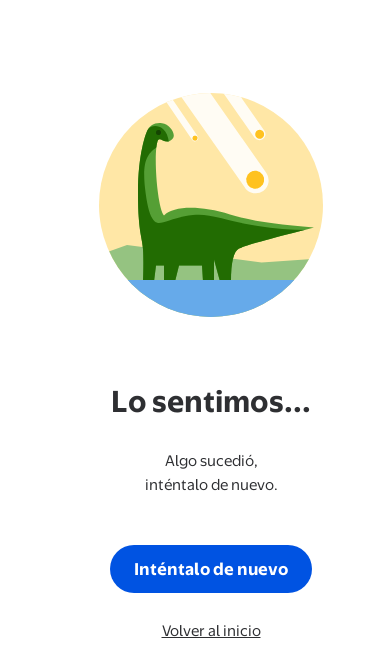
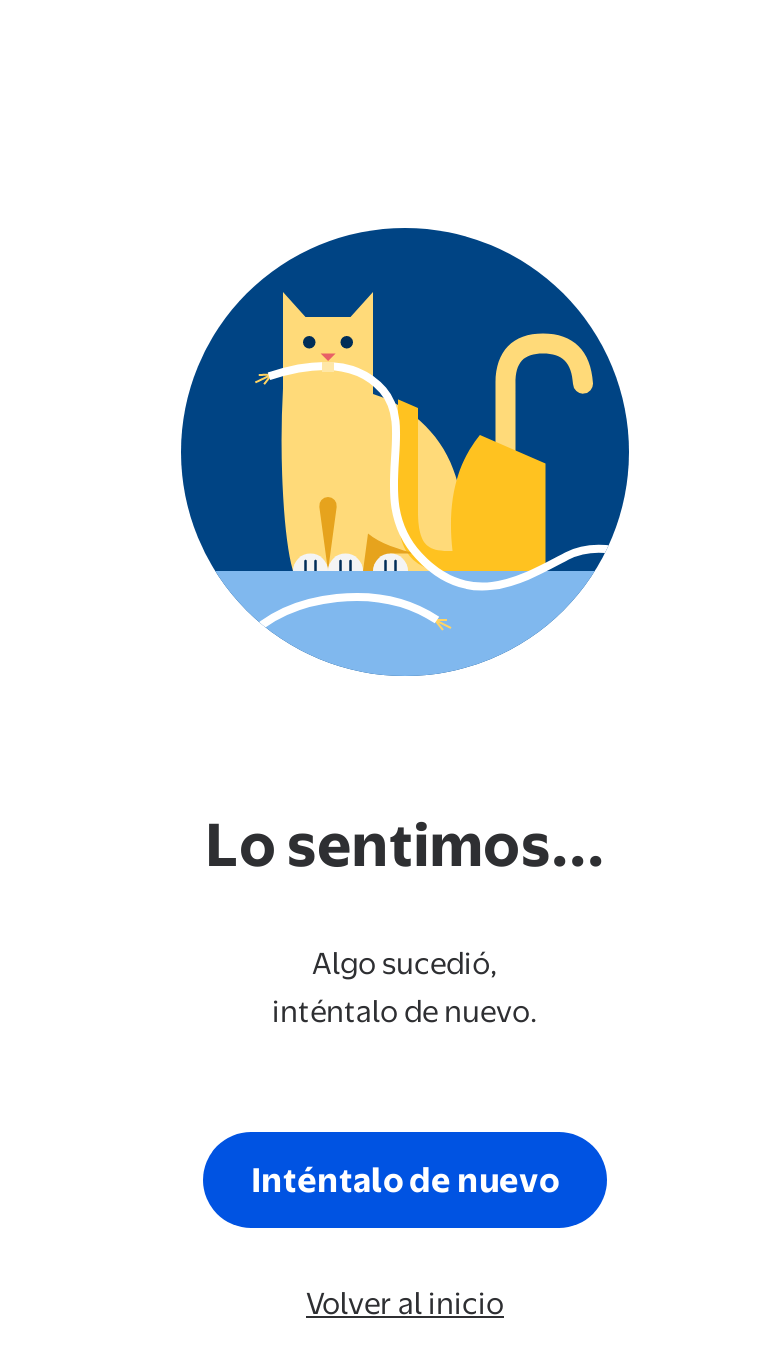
- [image]
+ [image]
